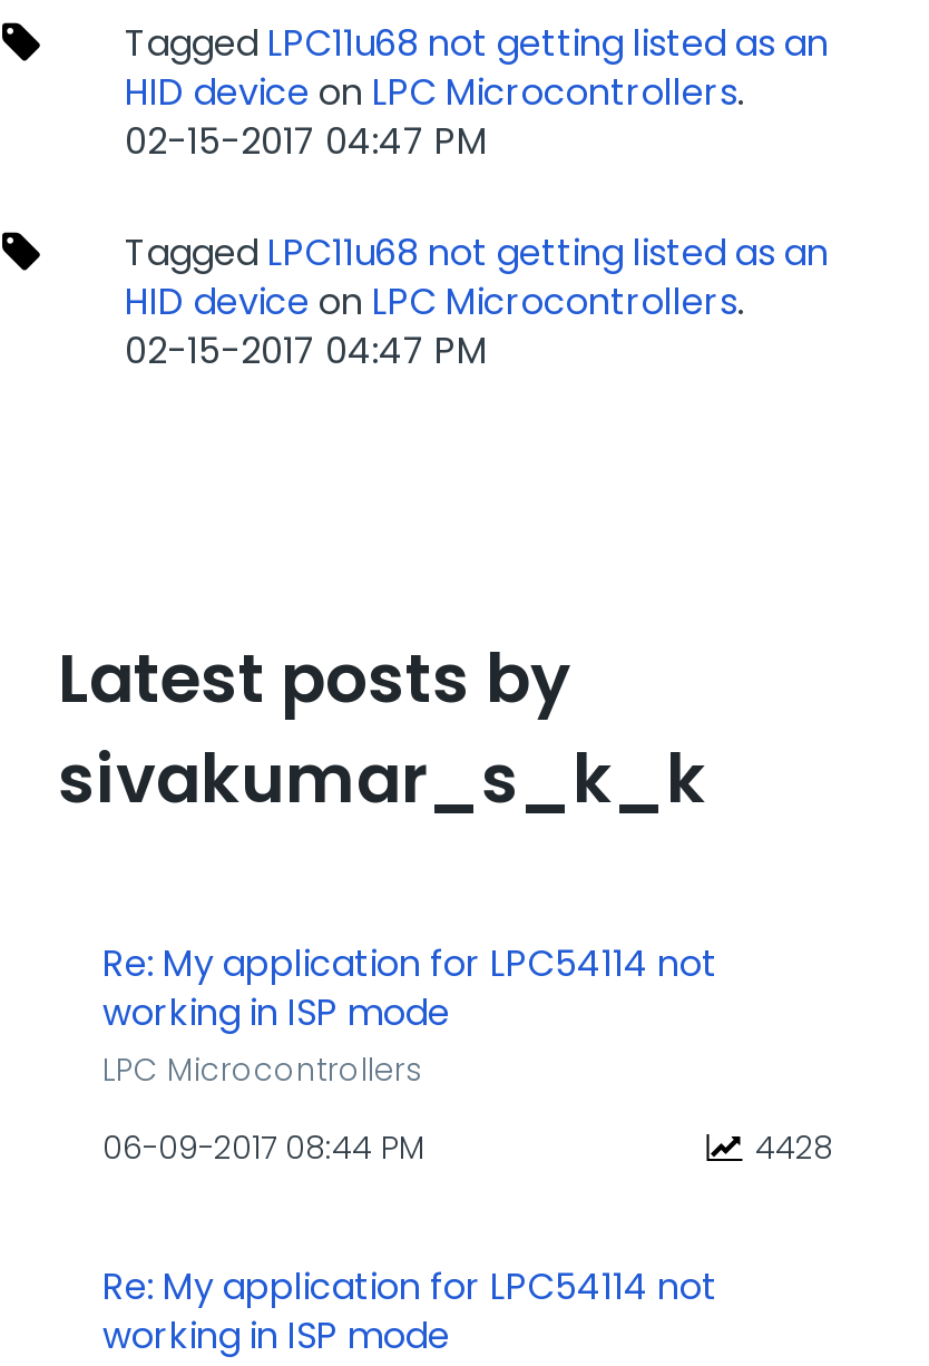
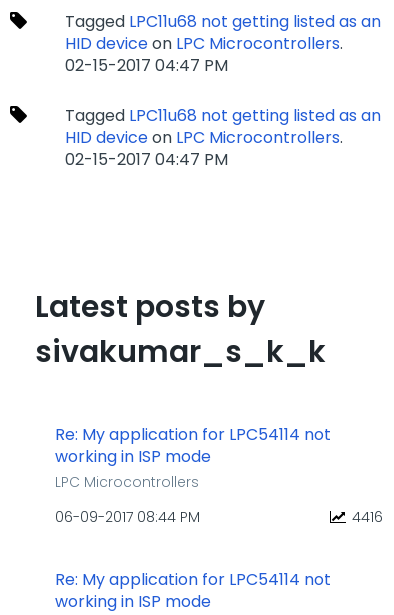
- 4428
+ 4416
